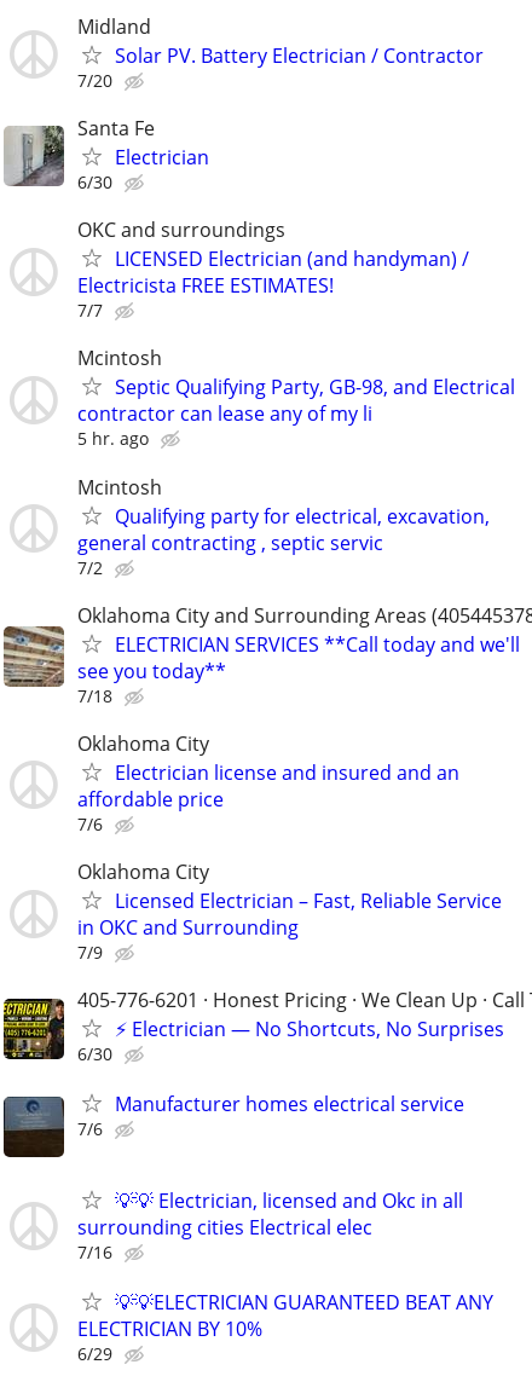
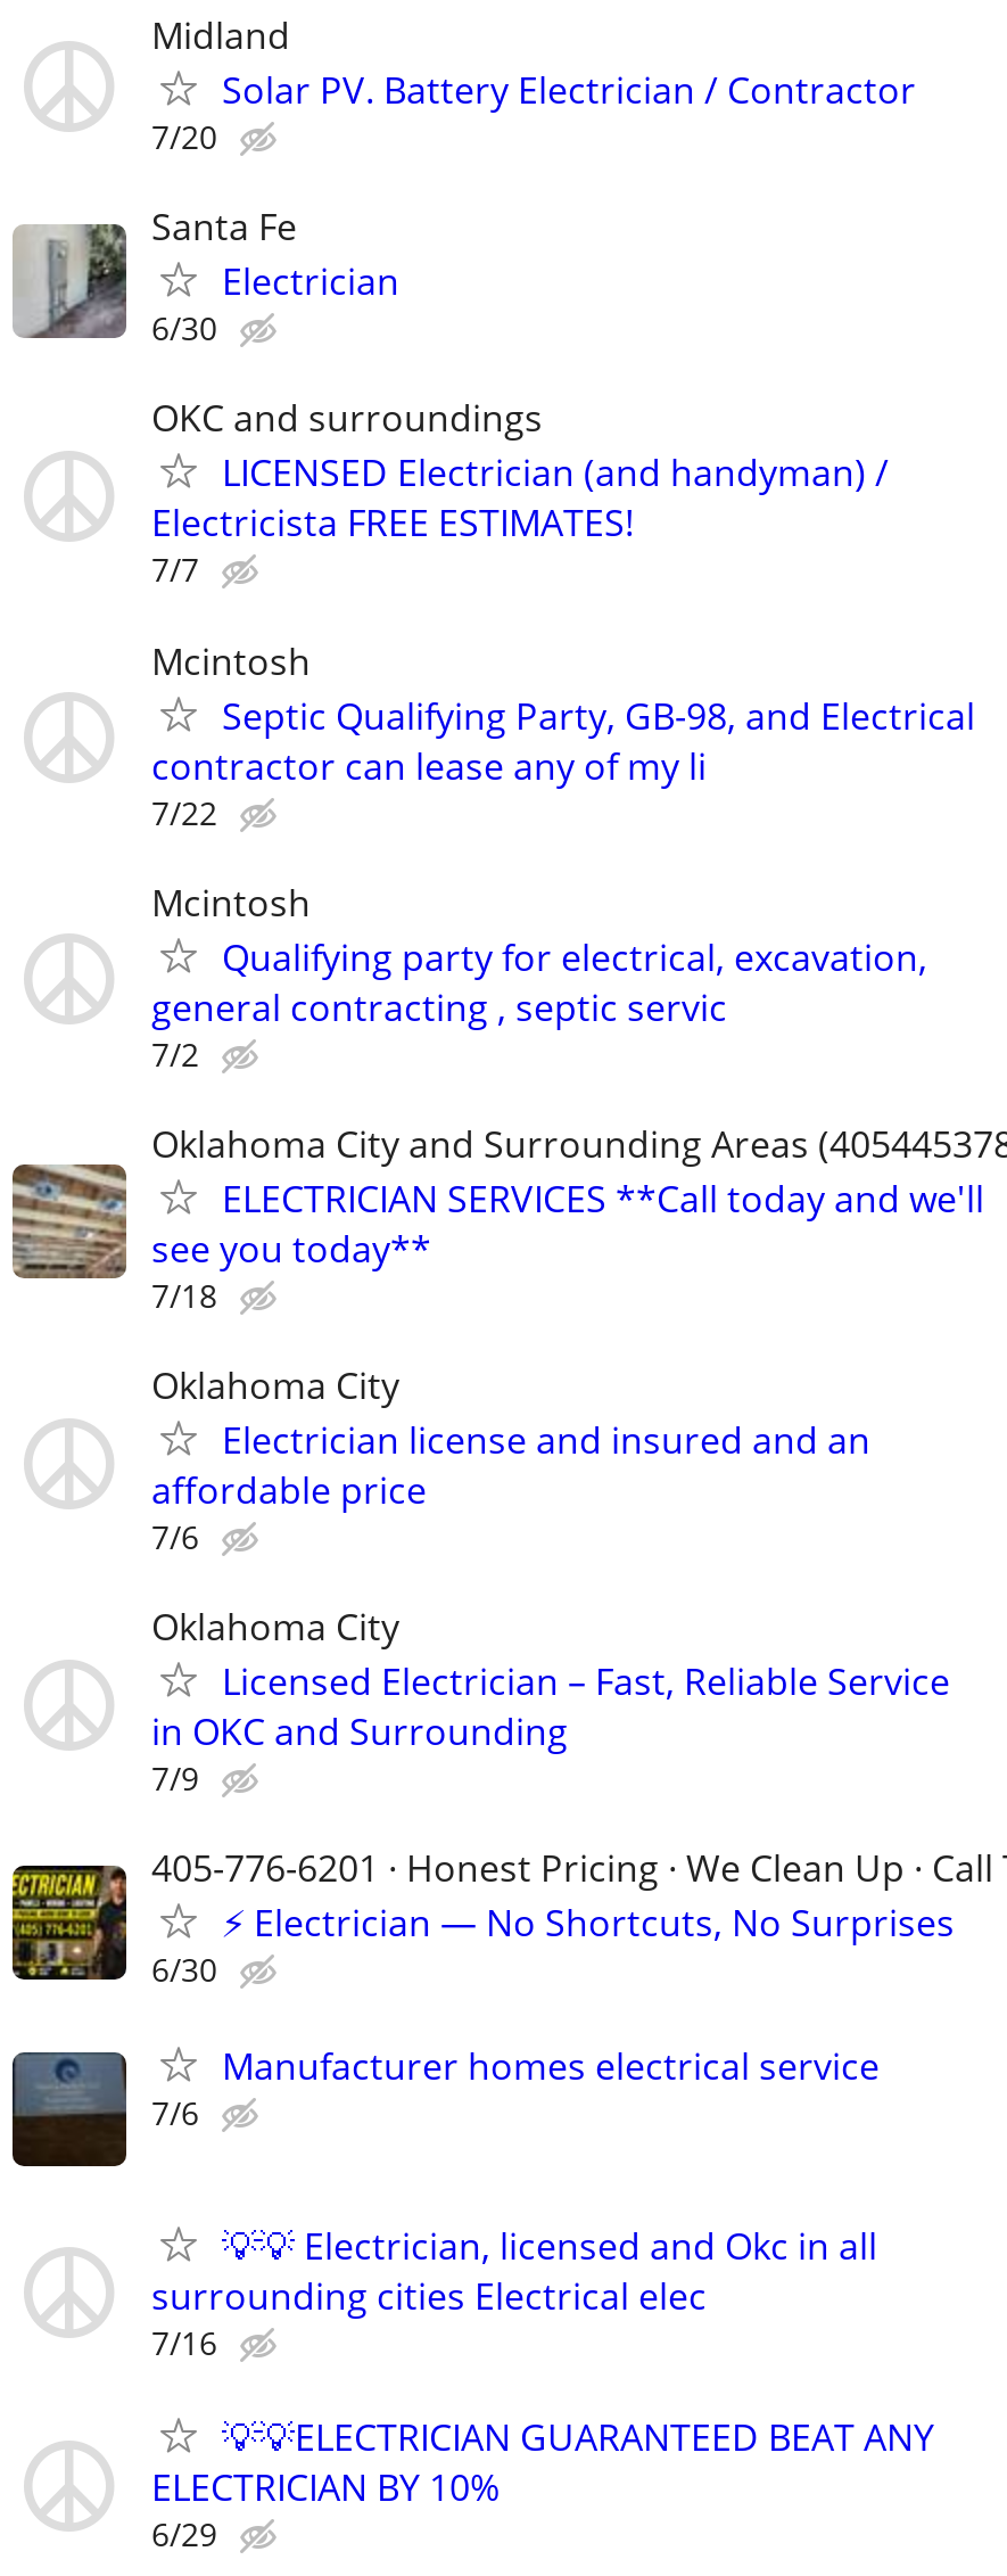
- 5 hr. ago
+ 7/22
